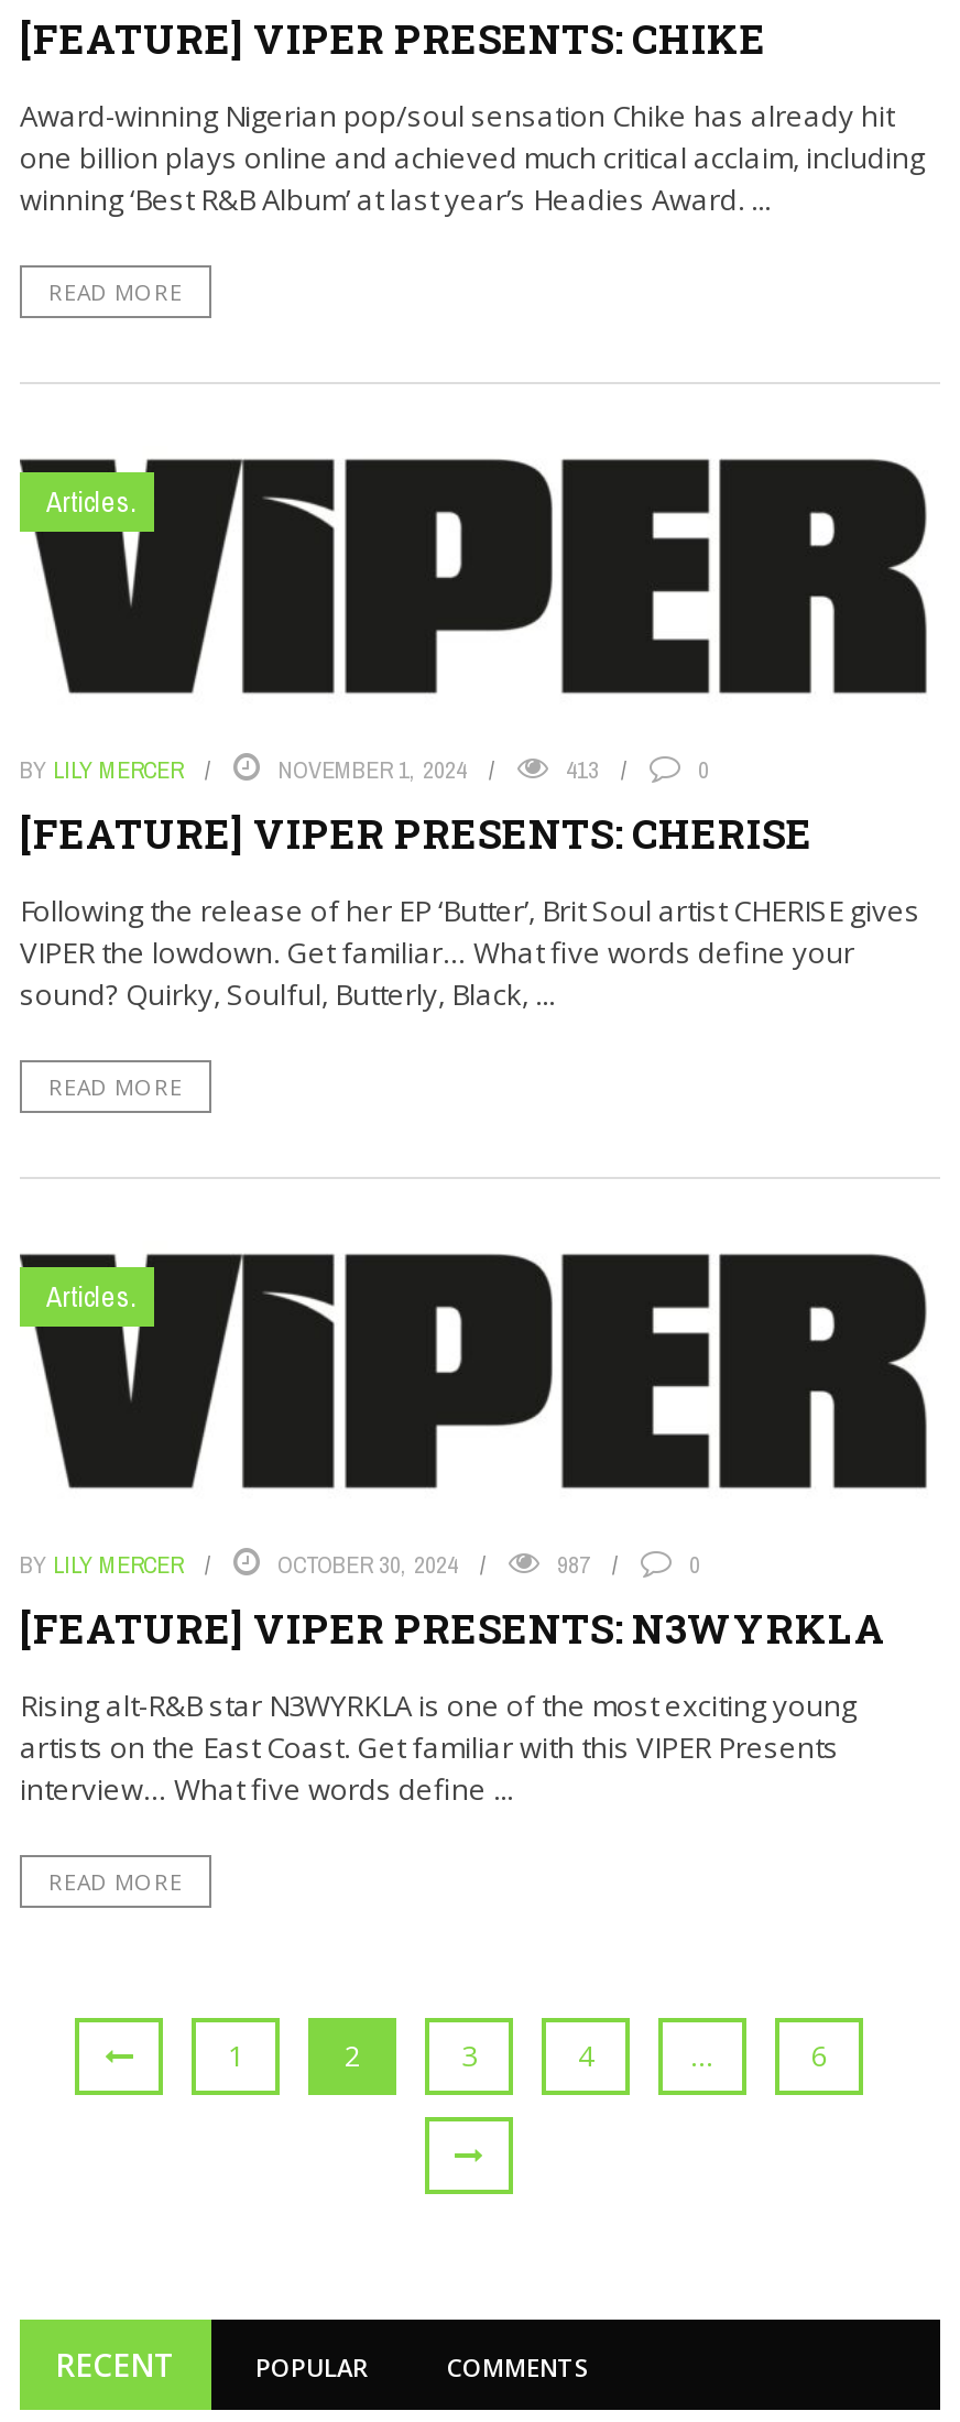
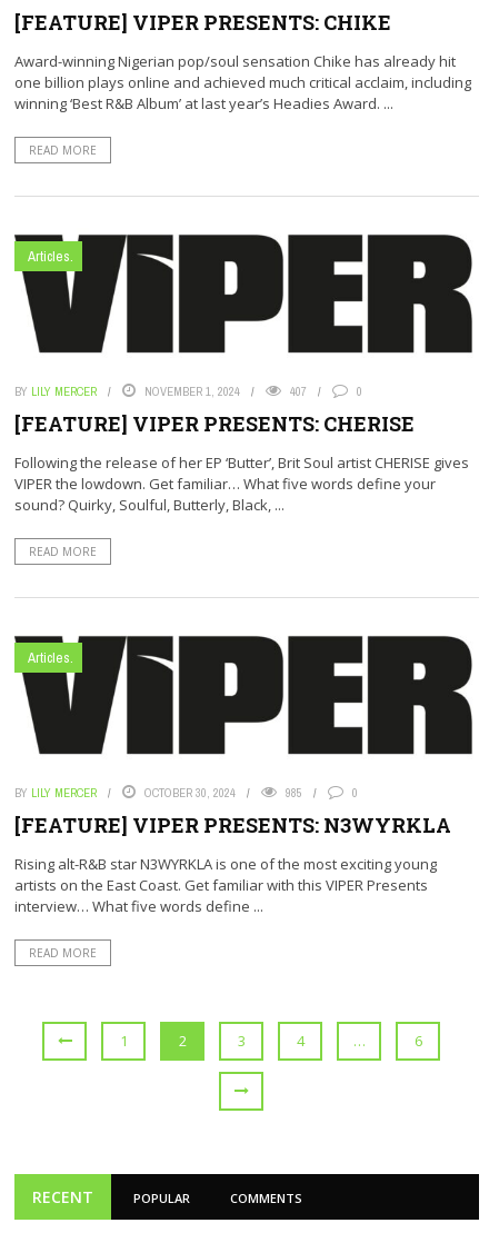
- 413
+ 407

- 987
+ 985
